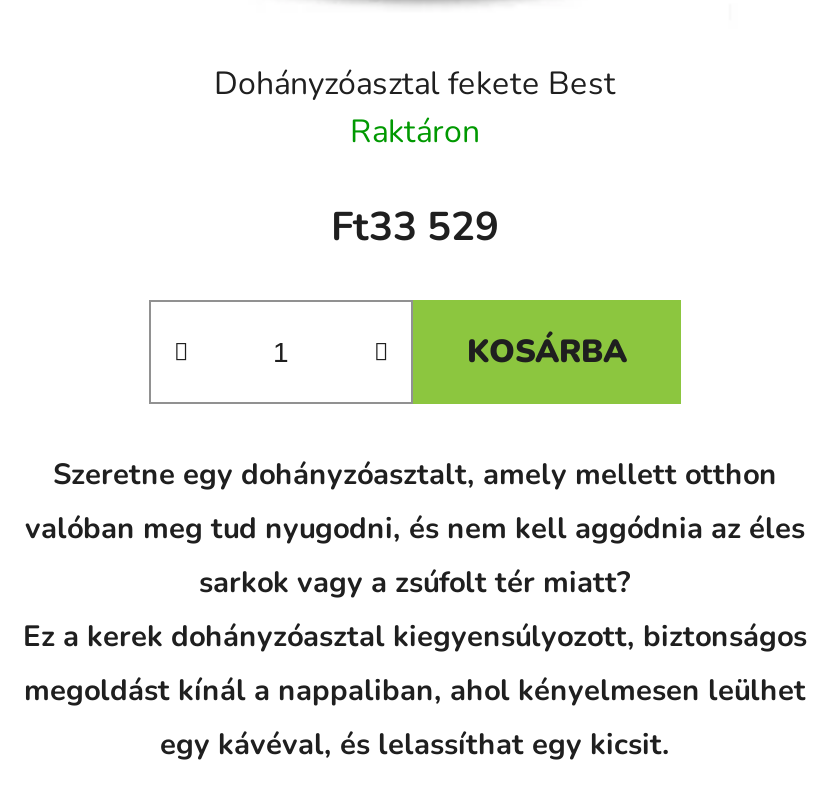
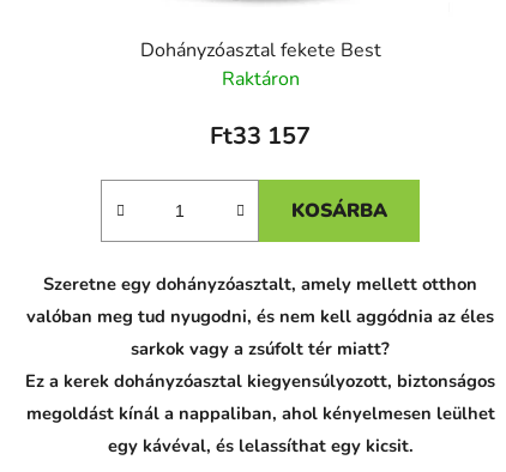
- Ft33 529
+ Ft33 157
